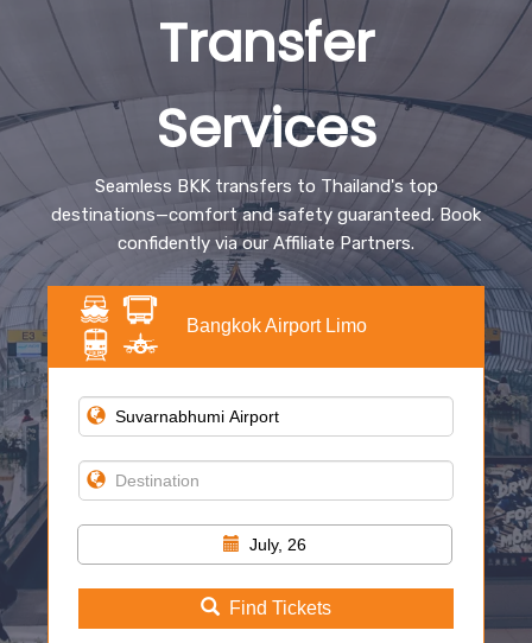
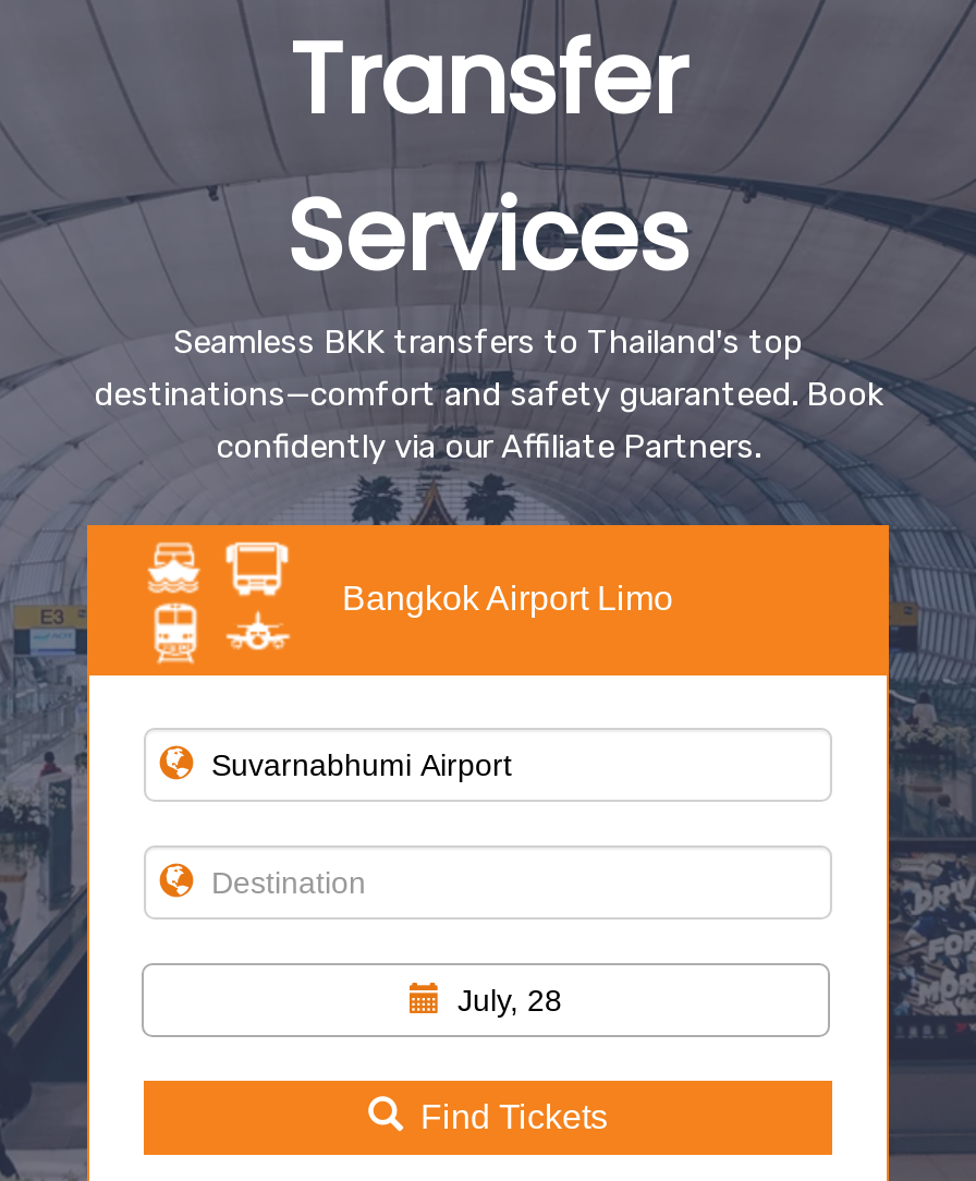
- July, 26
+ July, 28
